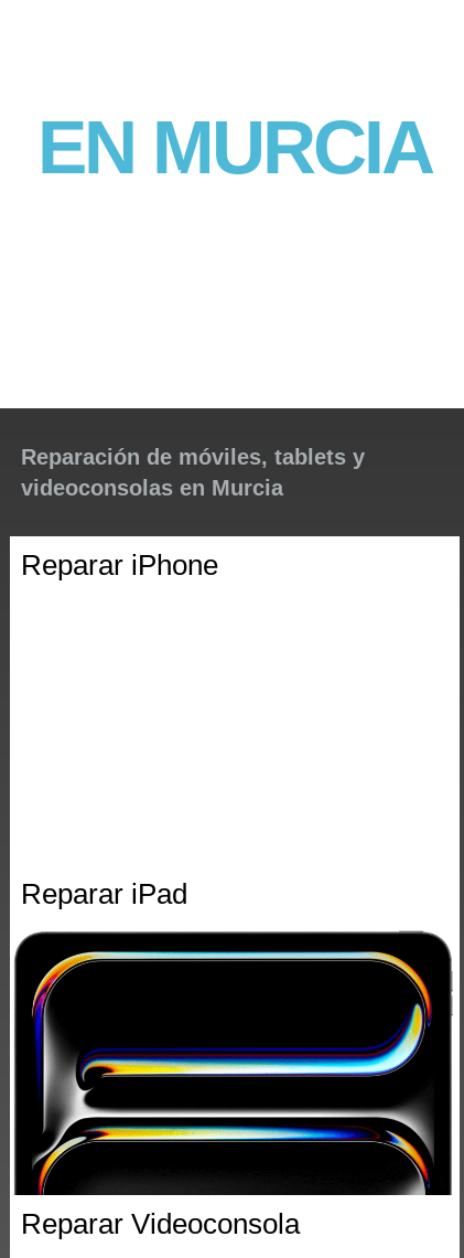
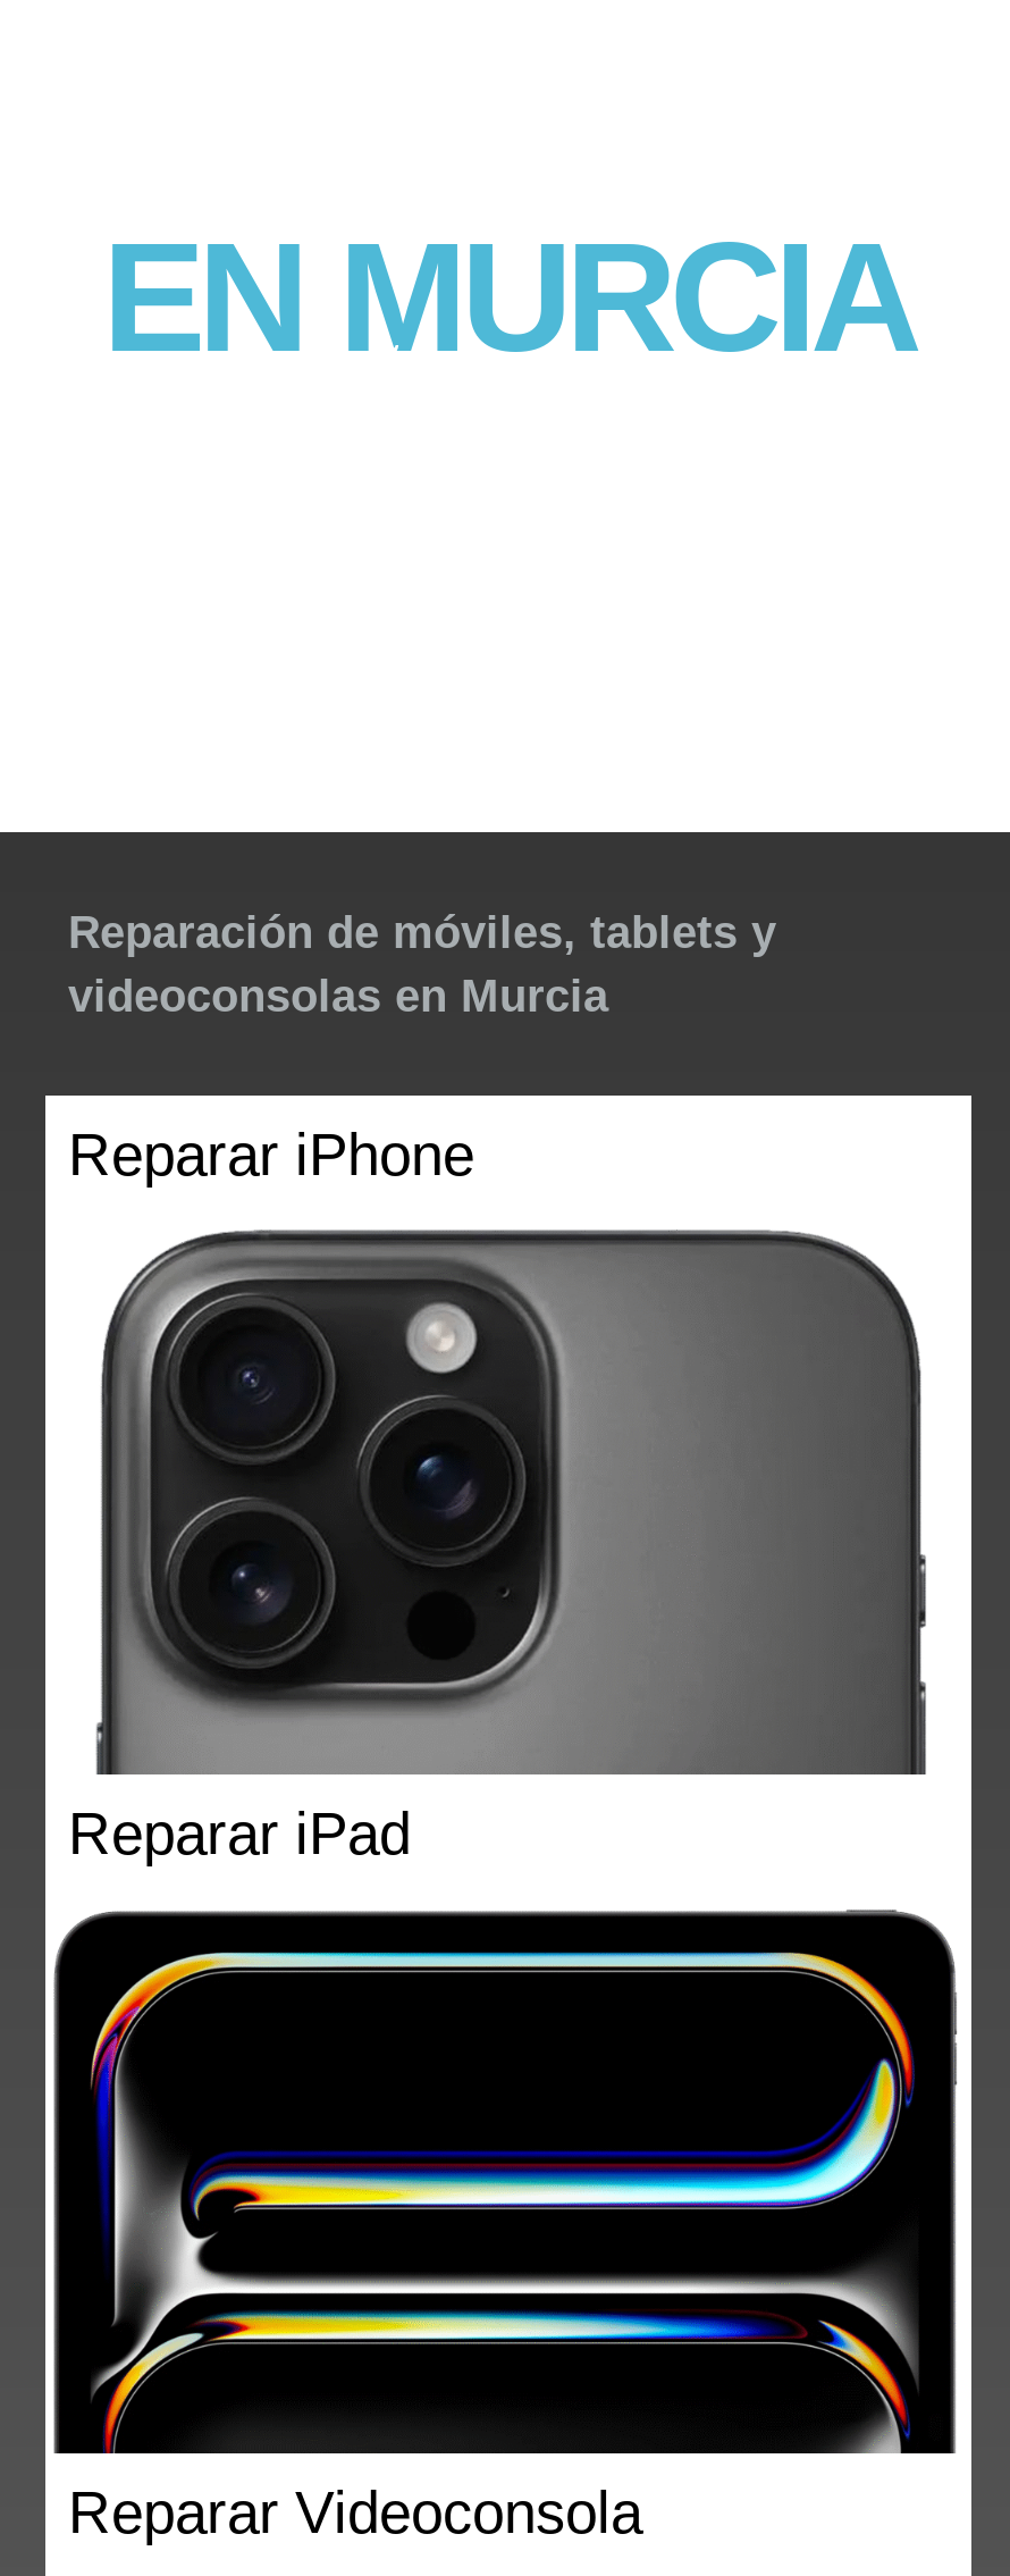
+ [image]
